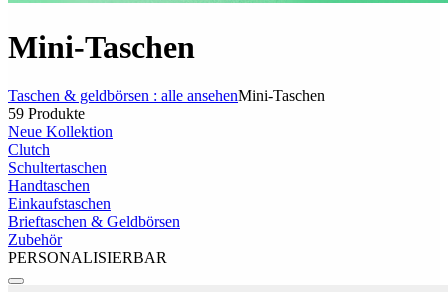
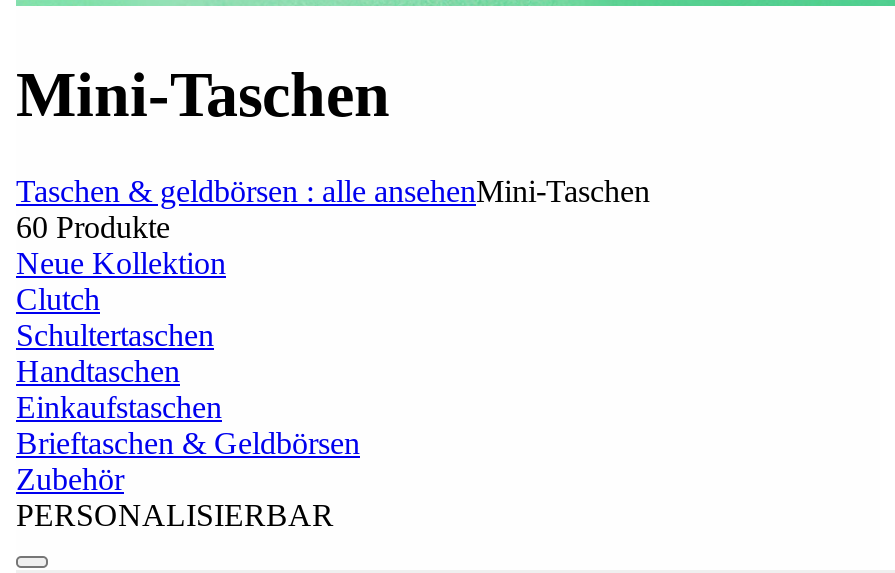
- 59 Produkte
+ 60 Produkte
